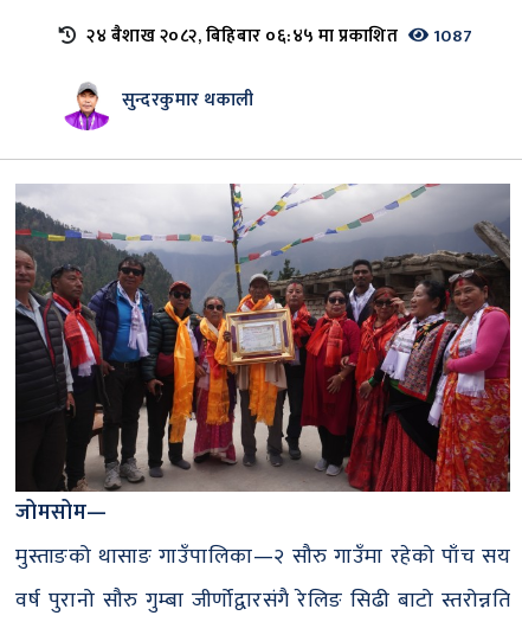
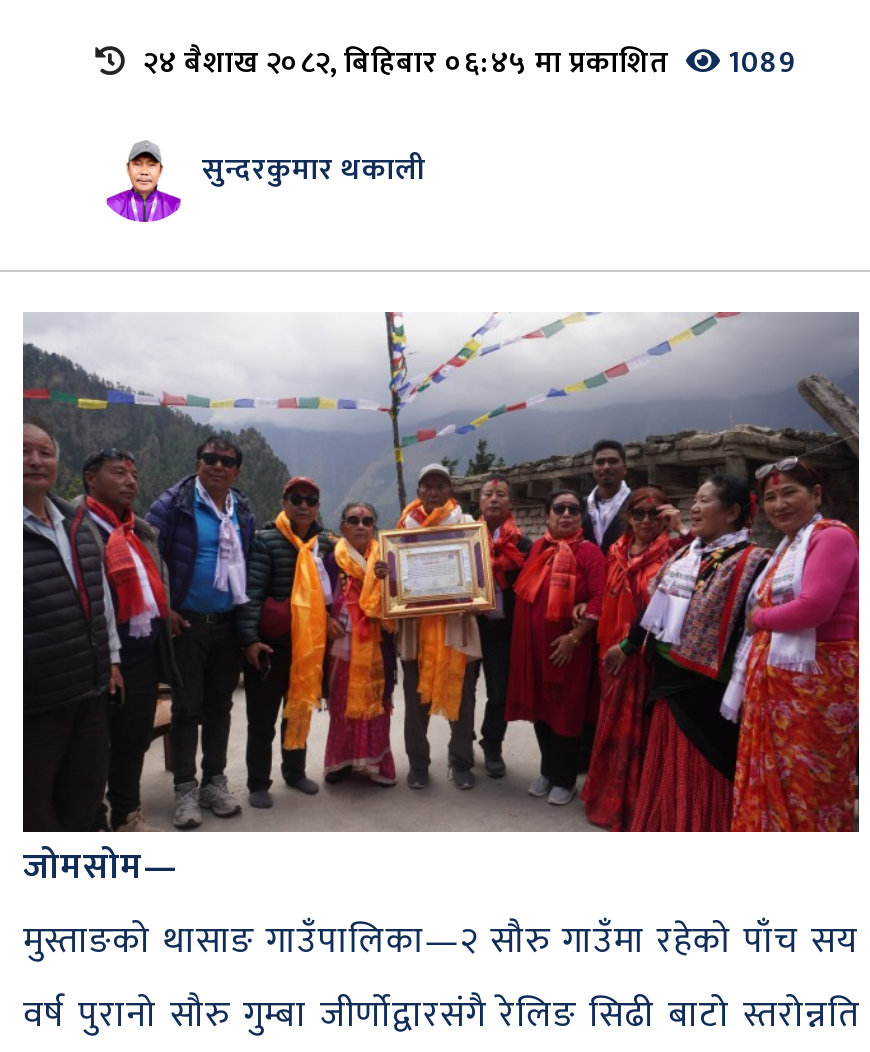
- २४ ब‌ैशाख २०८२, बिहिबार ०६:४५ मा प्रकाशित 1087
+ २४ ब‌ैशाख २०८२, बिहिबार ०६:४५ मा प्रकाशित 1089
